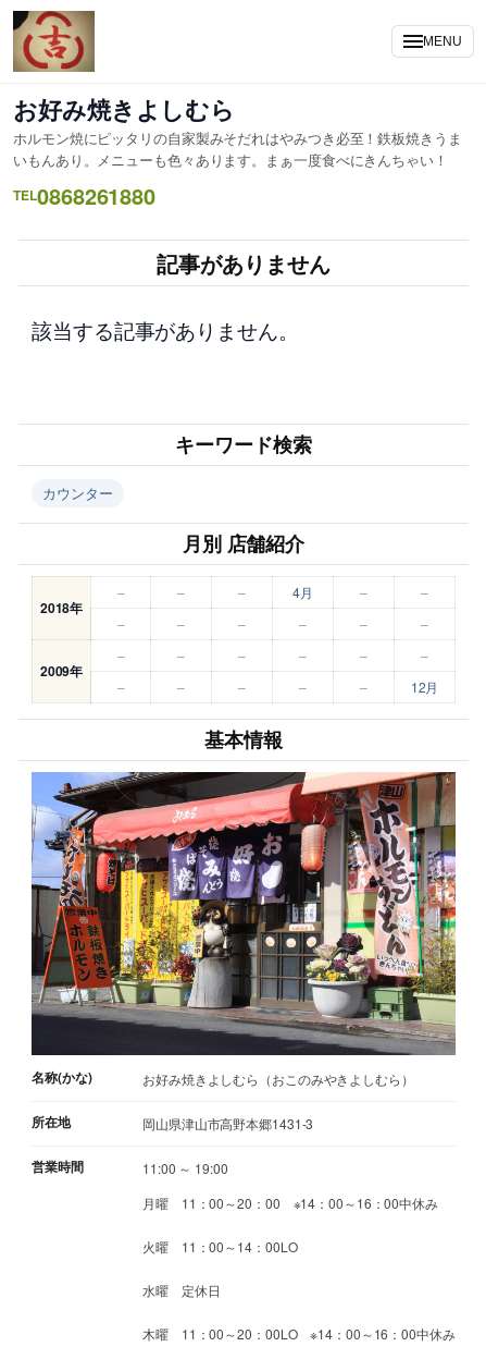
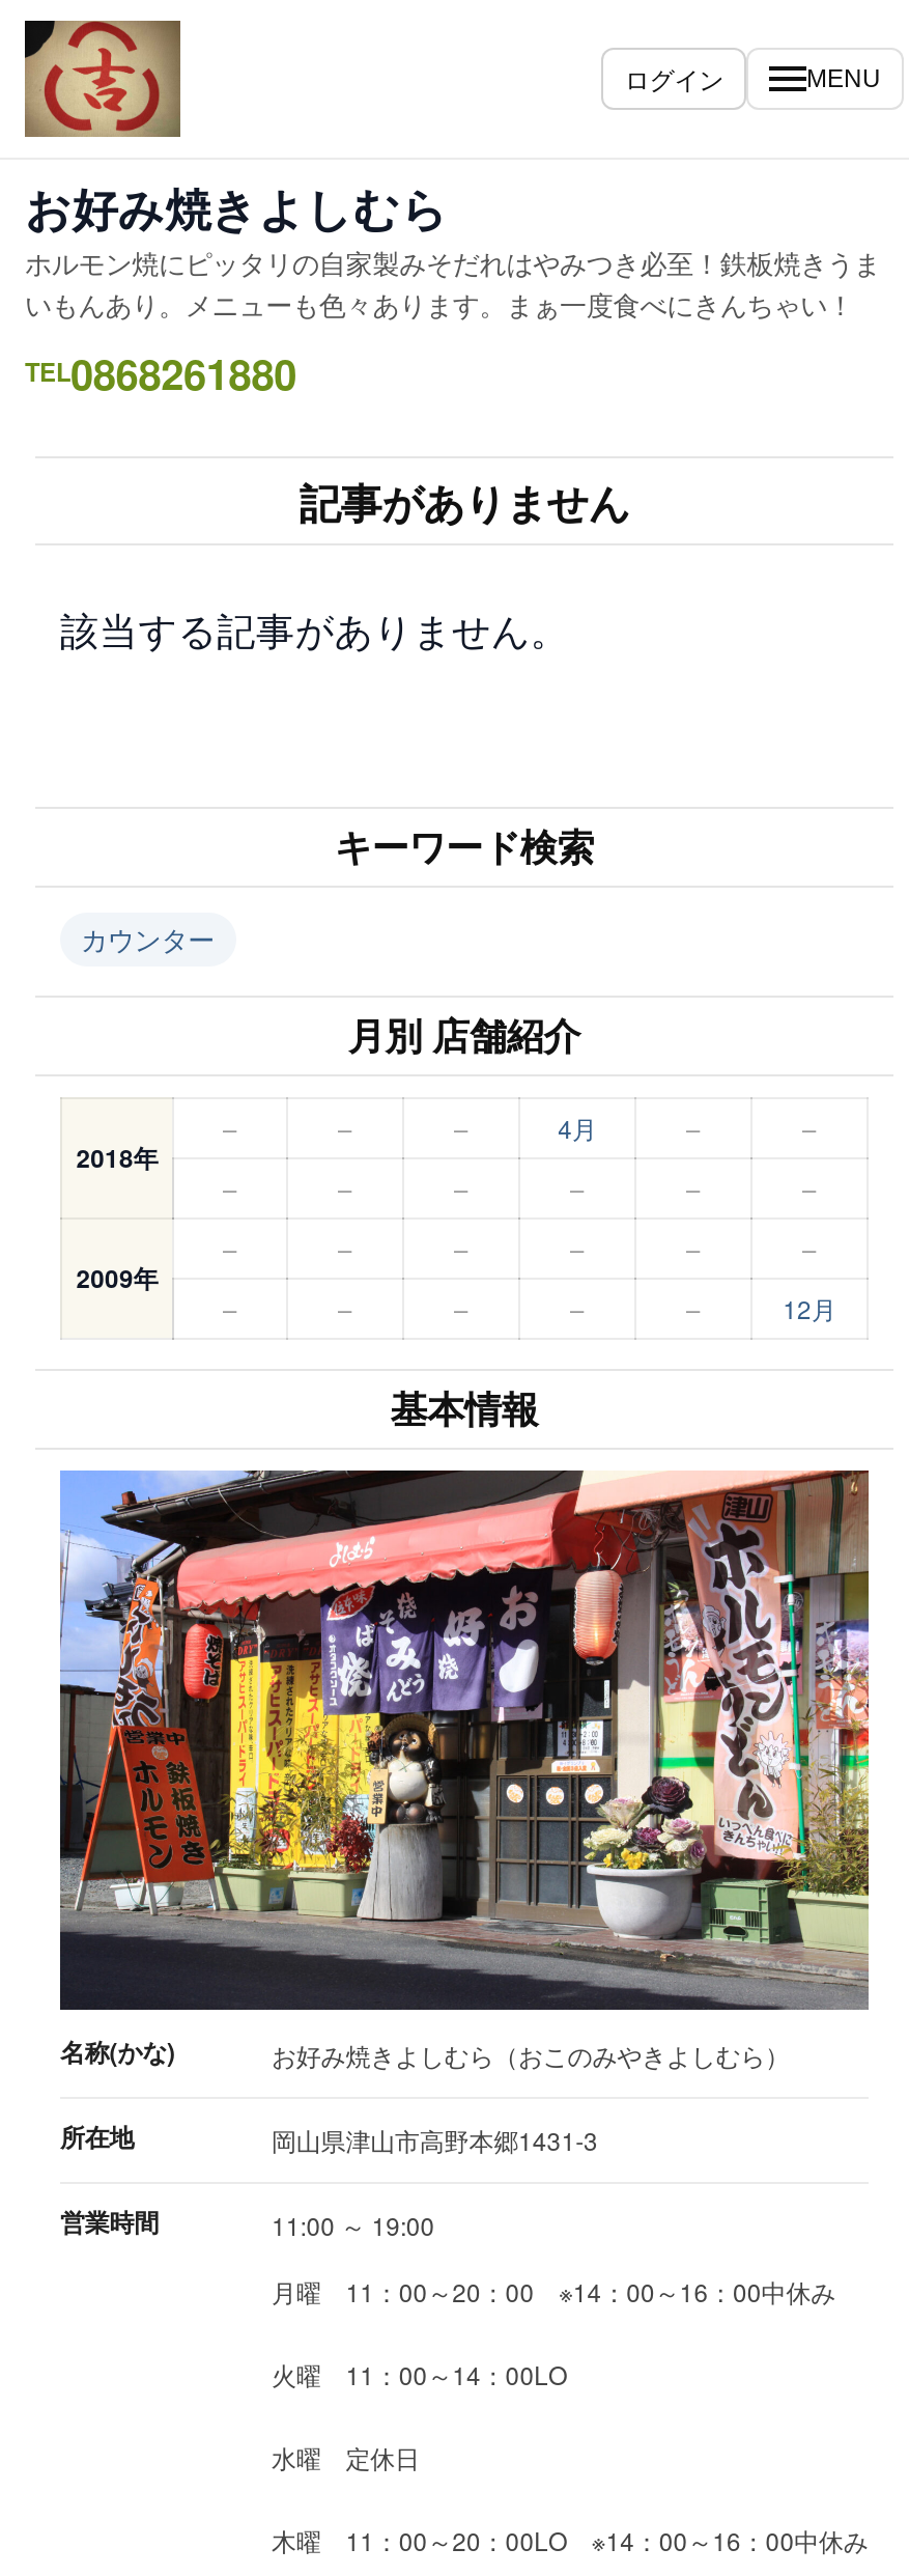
+ ログイン
